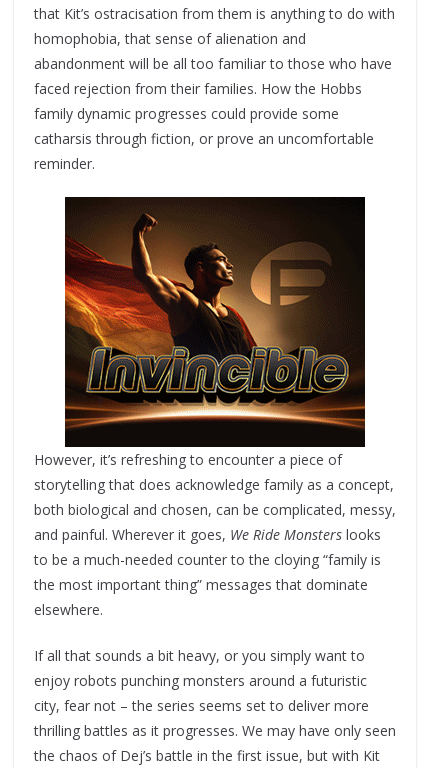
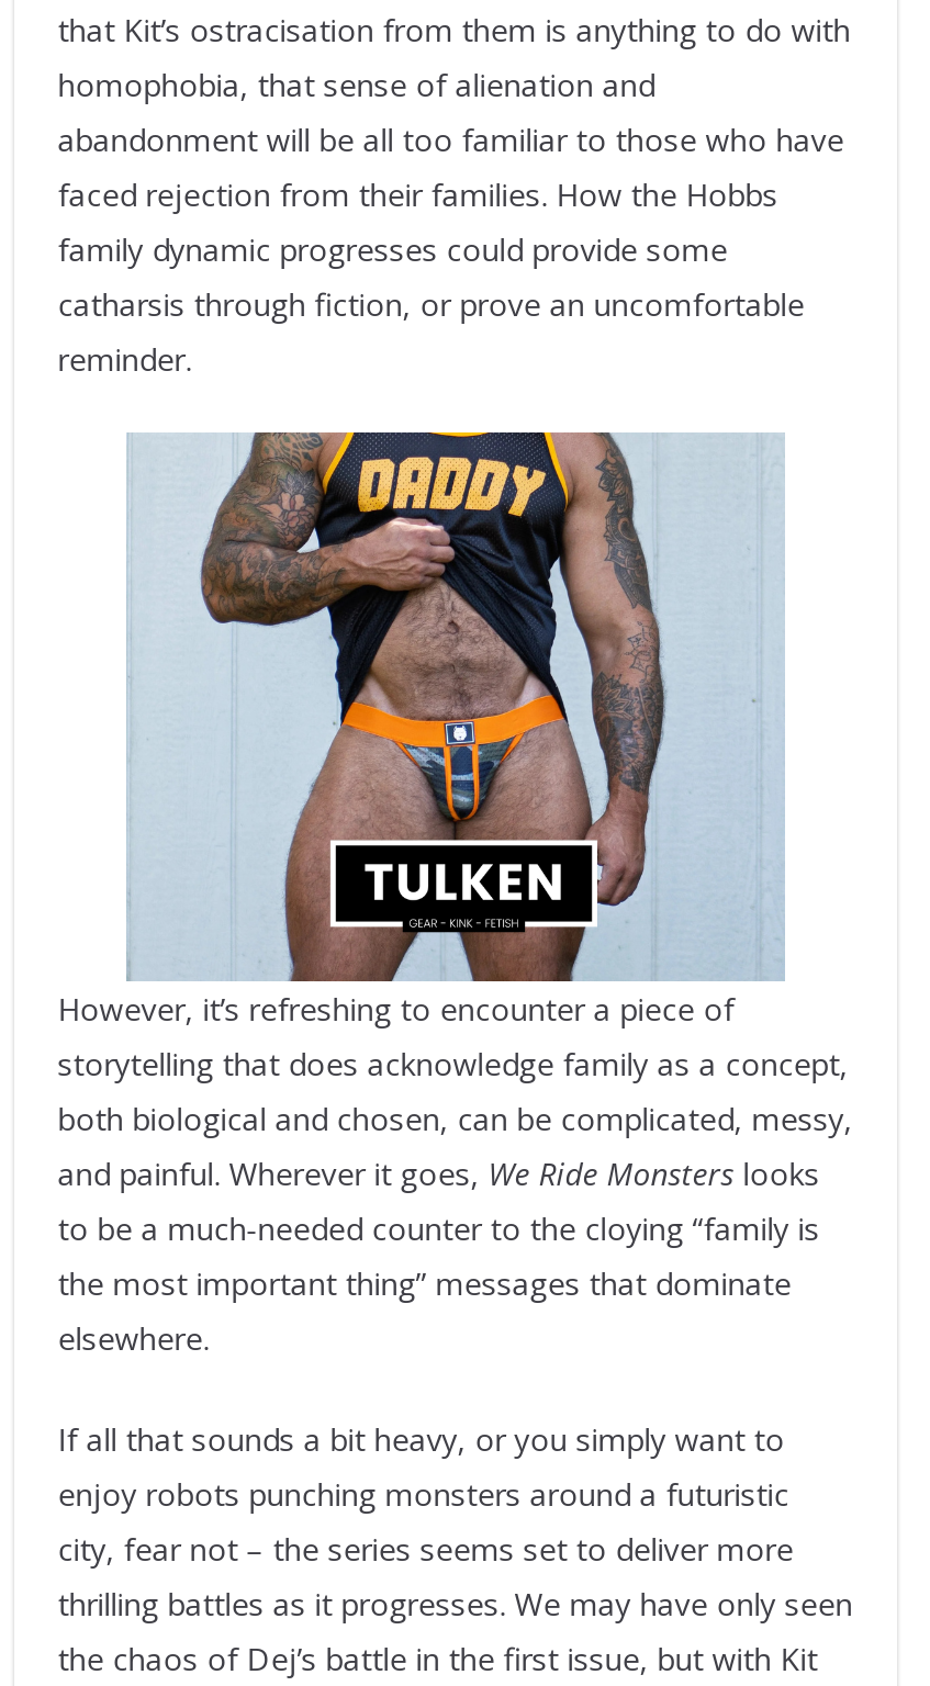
- [image]
+ [image]
